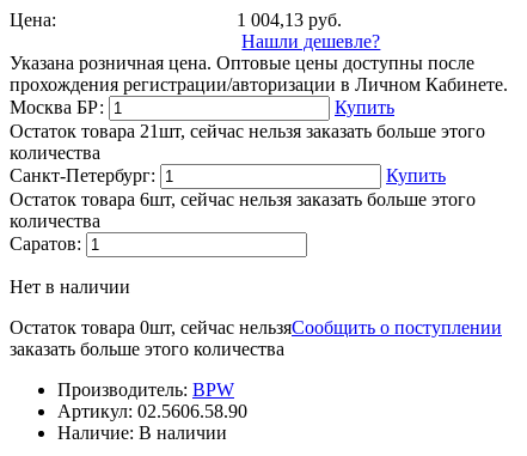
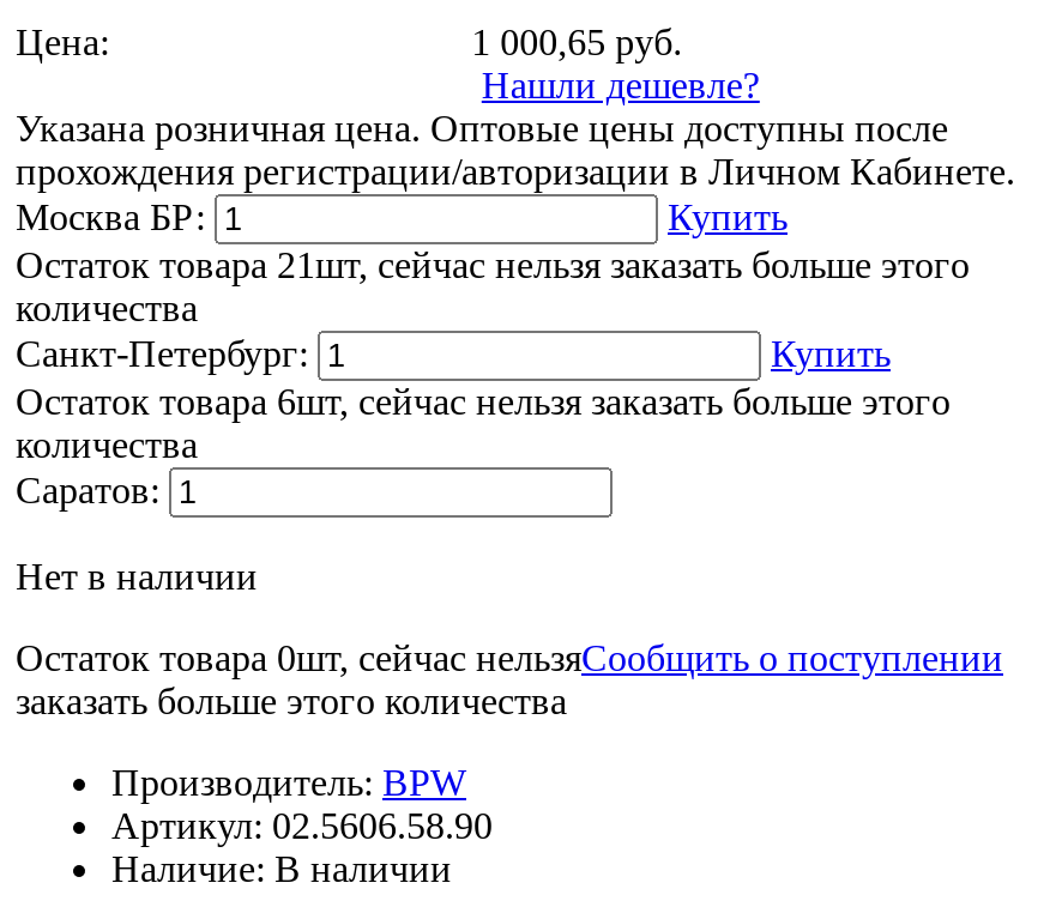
- 1 004,13 руб.
+ 1 000,65 руб.
